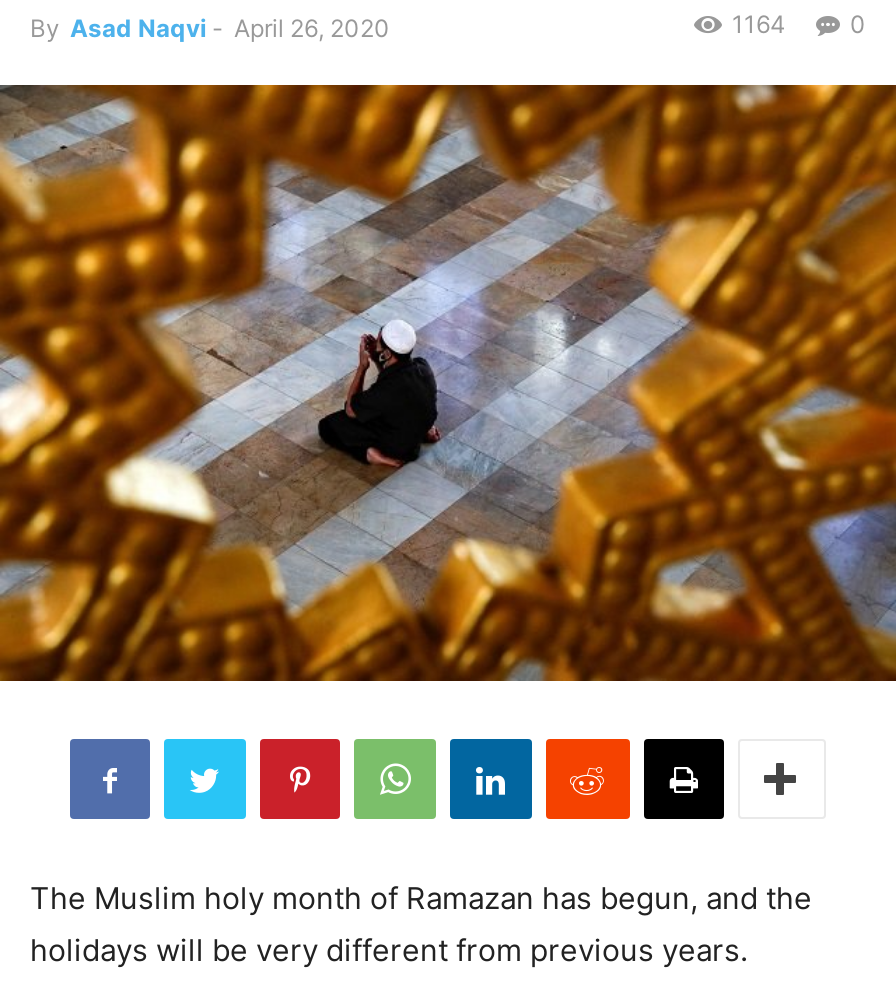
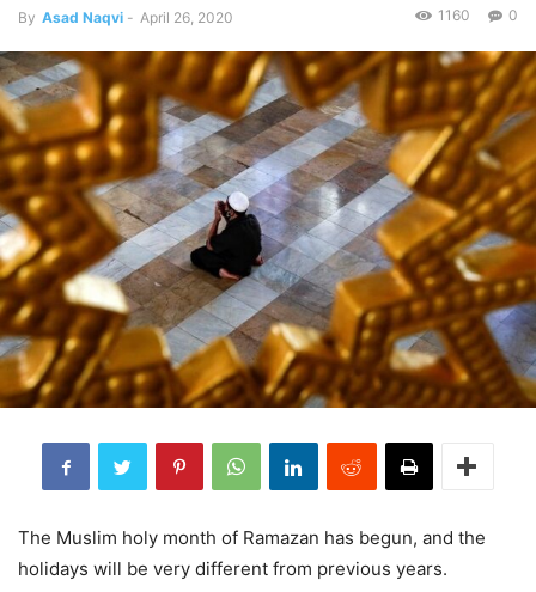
- 1164
+ 1160
